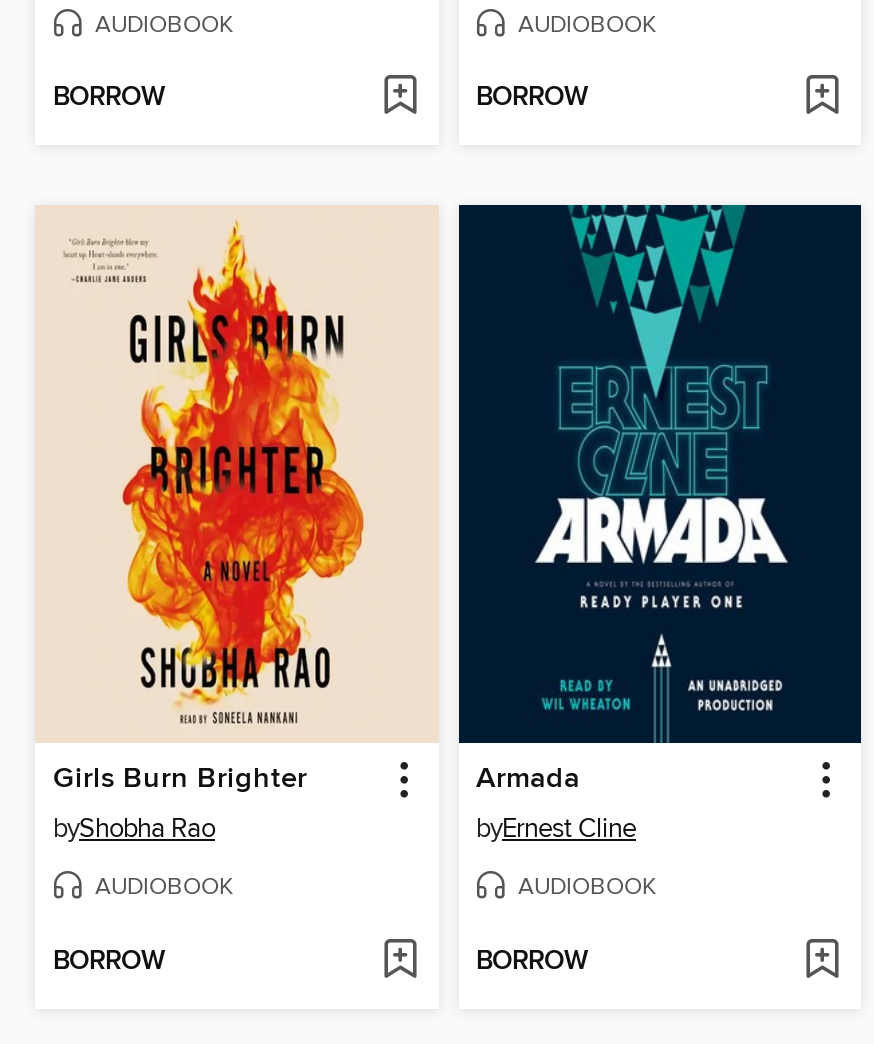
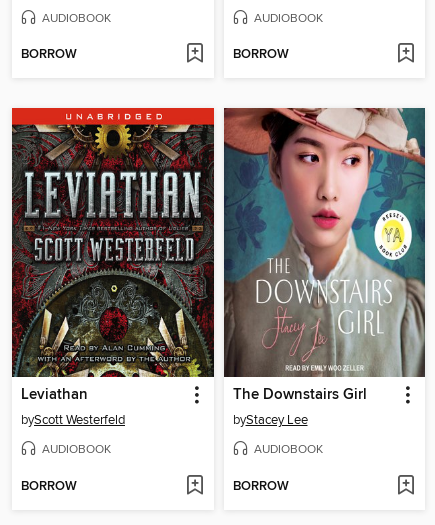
- [image]
- Girls Burn Brighter
- byShobha Rao
+ [image]
+ Leviathan
+ byScott Westerfeld

- [image]
- Armada
- byErnest Cline
+ [image]
+ The Downstairs Girl
+ byStacey Lee
